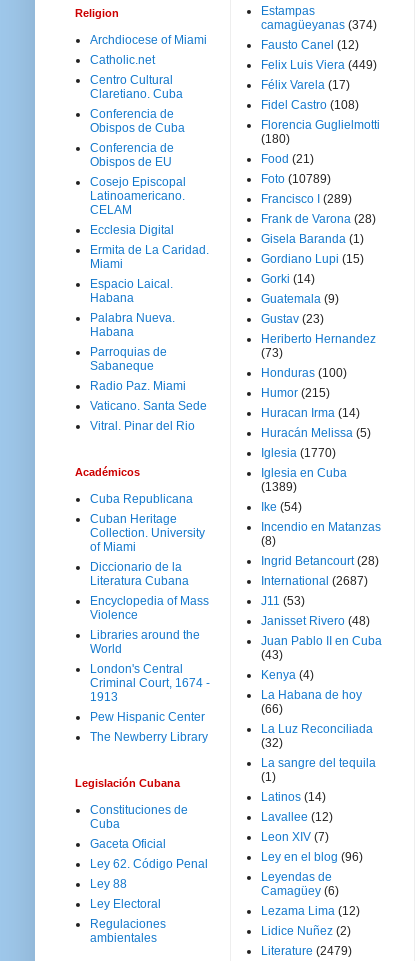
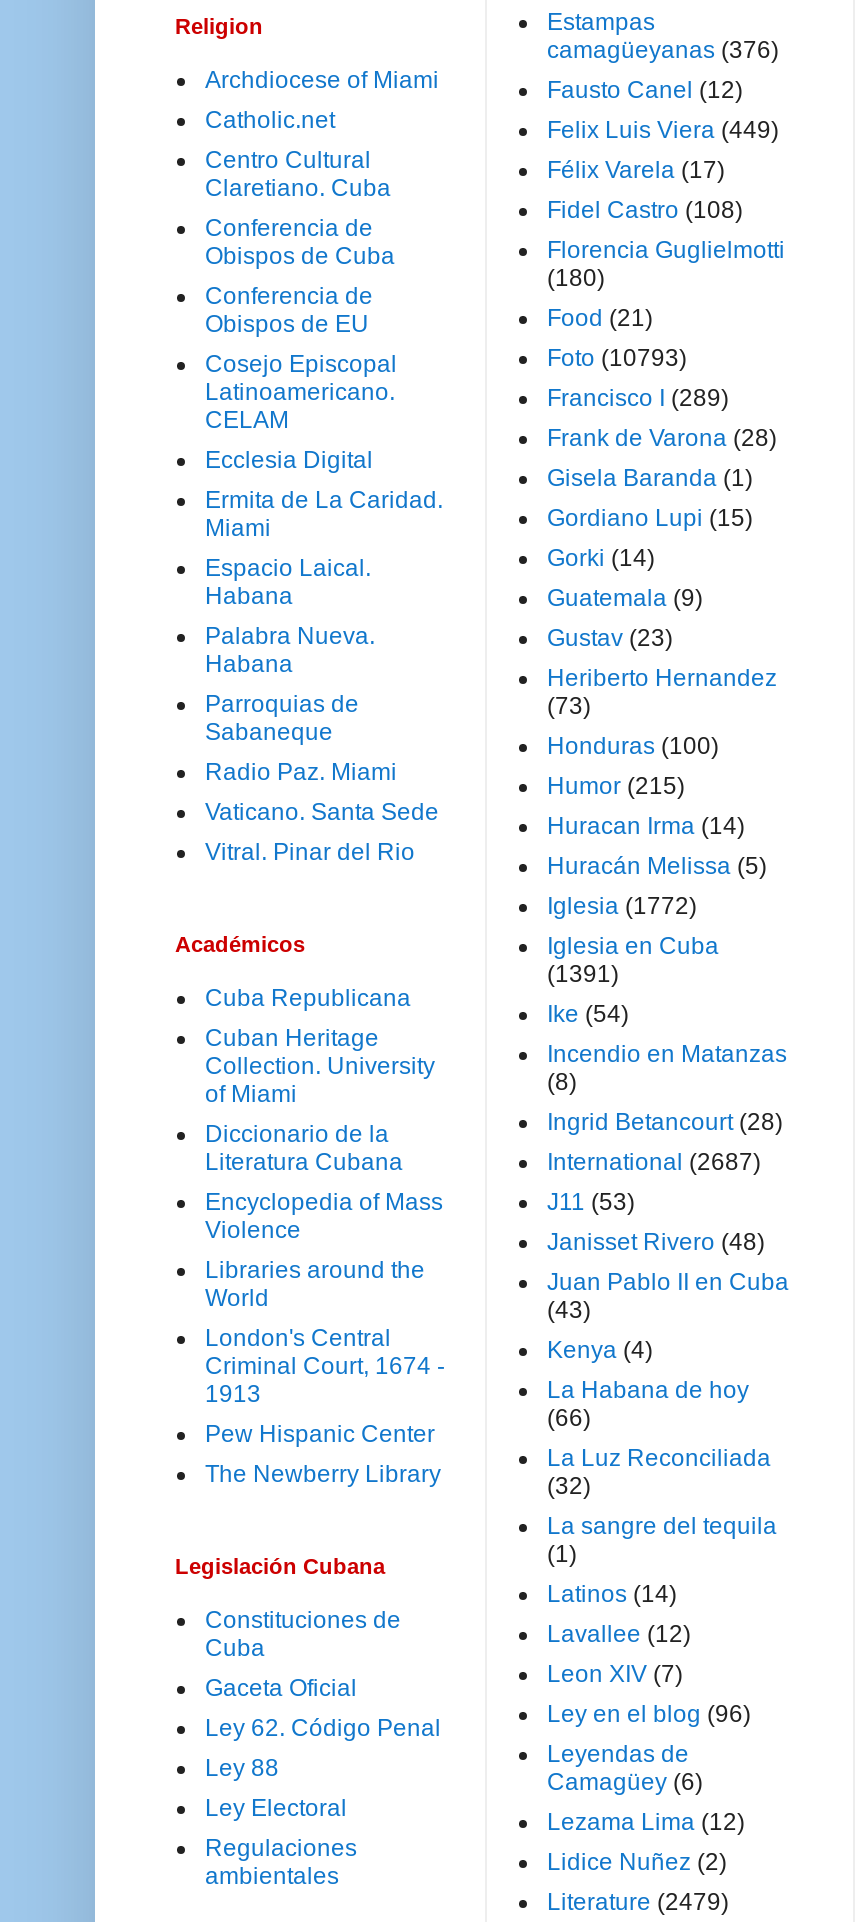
- camagüeyanas (374)
+ camagüeyanas (376)

- Foto (10789)
+ Foto (10793)

- Iglesia (1770)
+ Iglesia (1772)

- (1389)
+ (1391)
